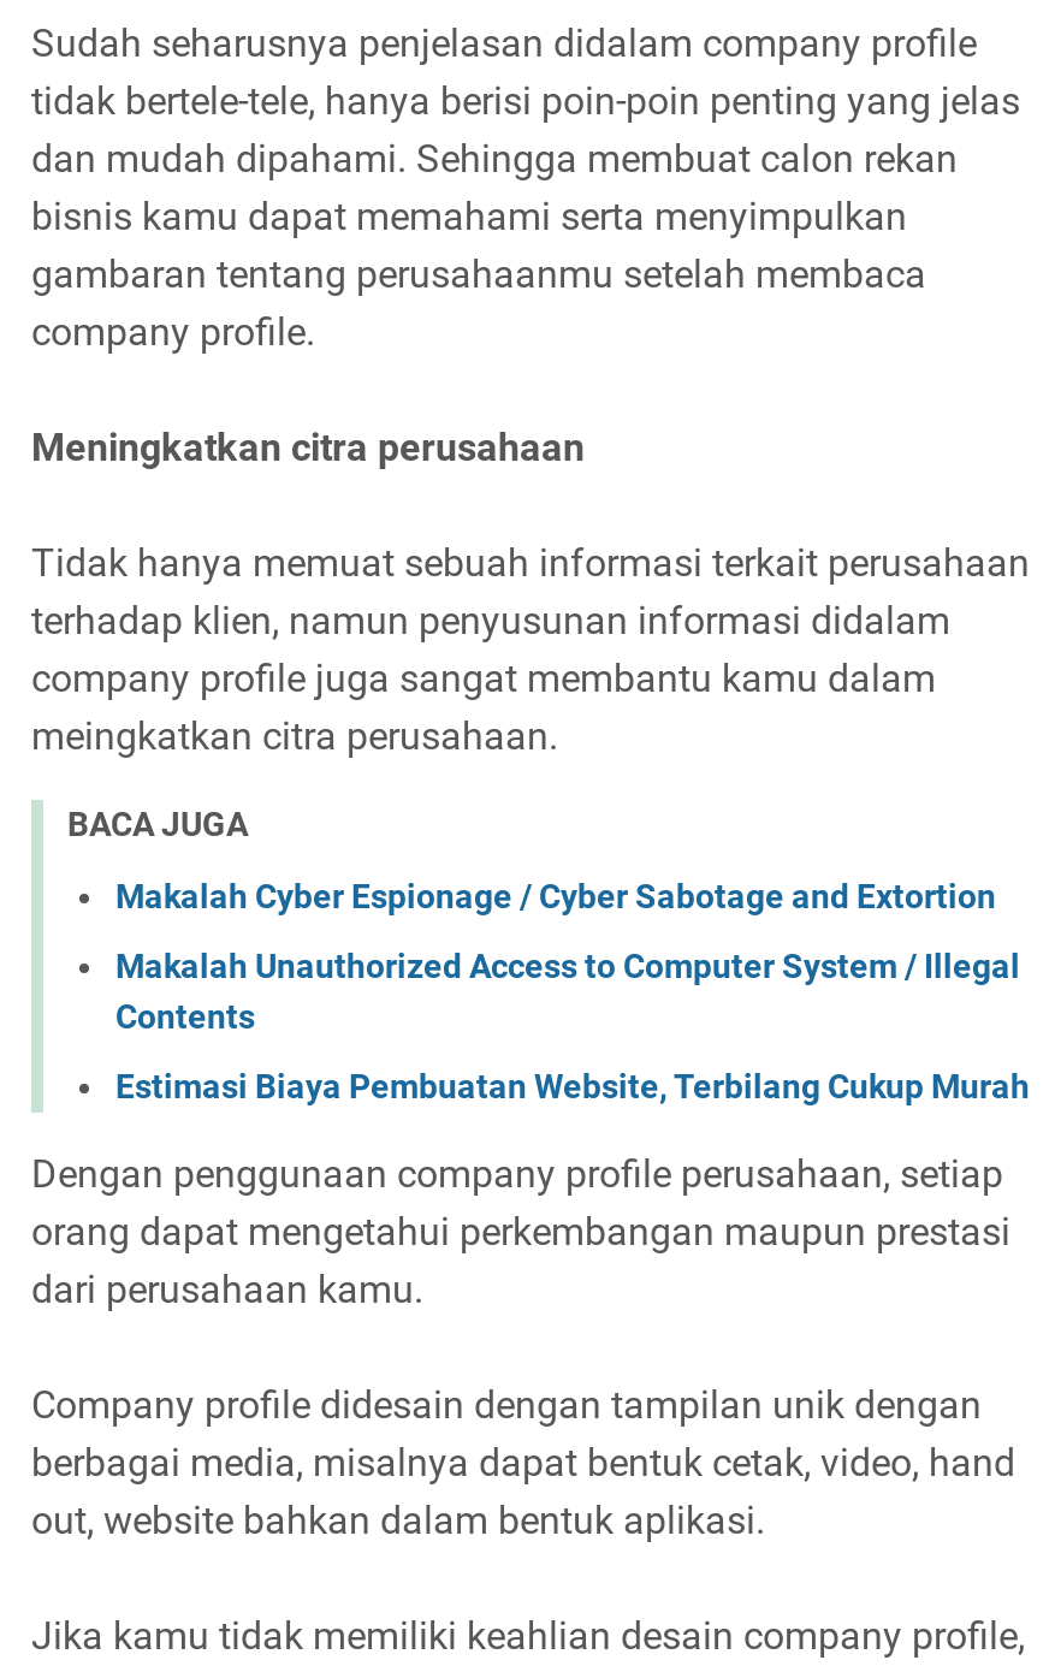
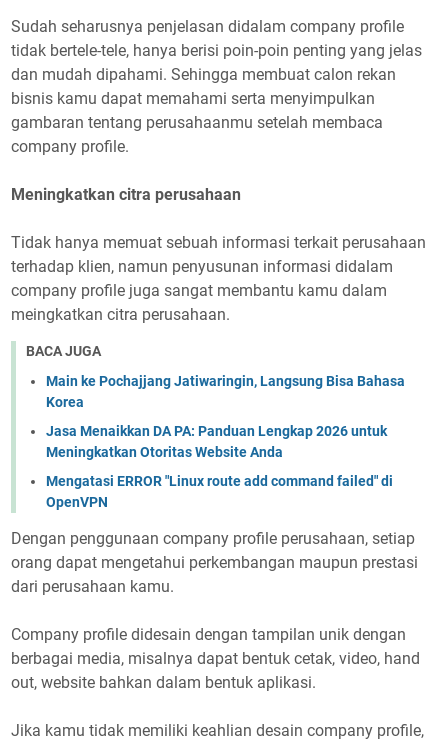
- Makalah Cyber Espionage / Cyber Sabotage and Extortion
+ Main ke Pochajjang Jatiwaringin, Langsung Bisa Bahasa
+ Korea

- Makalah Unauthorized Access to Computer System / Illegal
- Contents
+ Jasa Menaikkan DA PA: Panduan Lengkap 2026 untuk
+ Meningkatkan Otoritas Website Anda

- Estimasi Biaya Pembuatan Website, Terbilang Cukup Murah
+ Mengatasi ERROR "Linux route add command failed" di
+ OpenVPN
